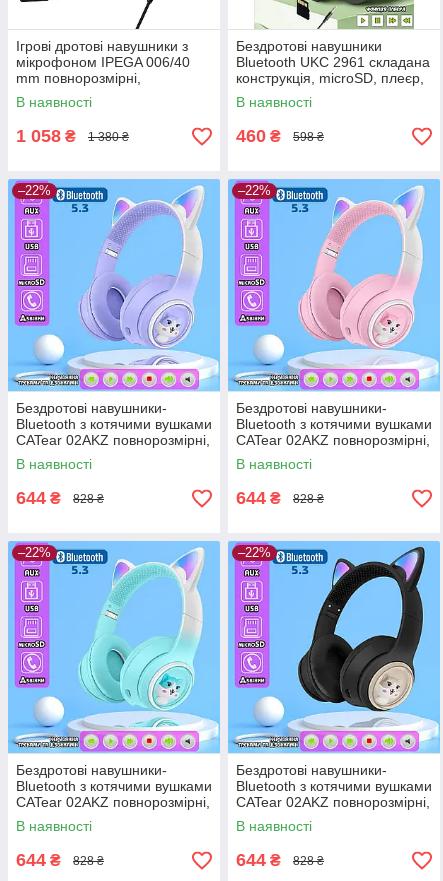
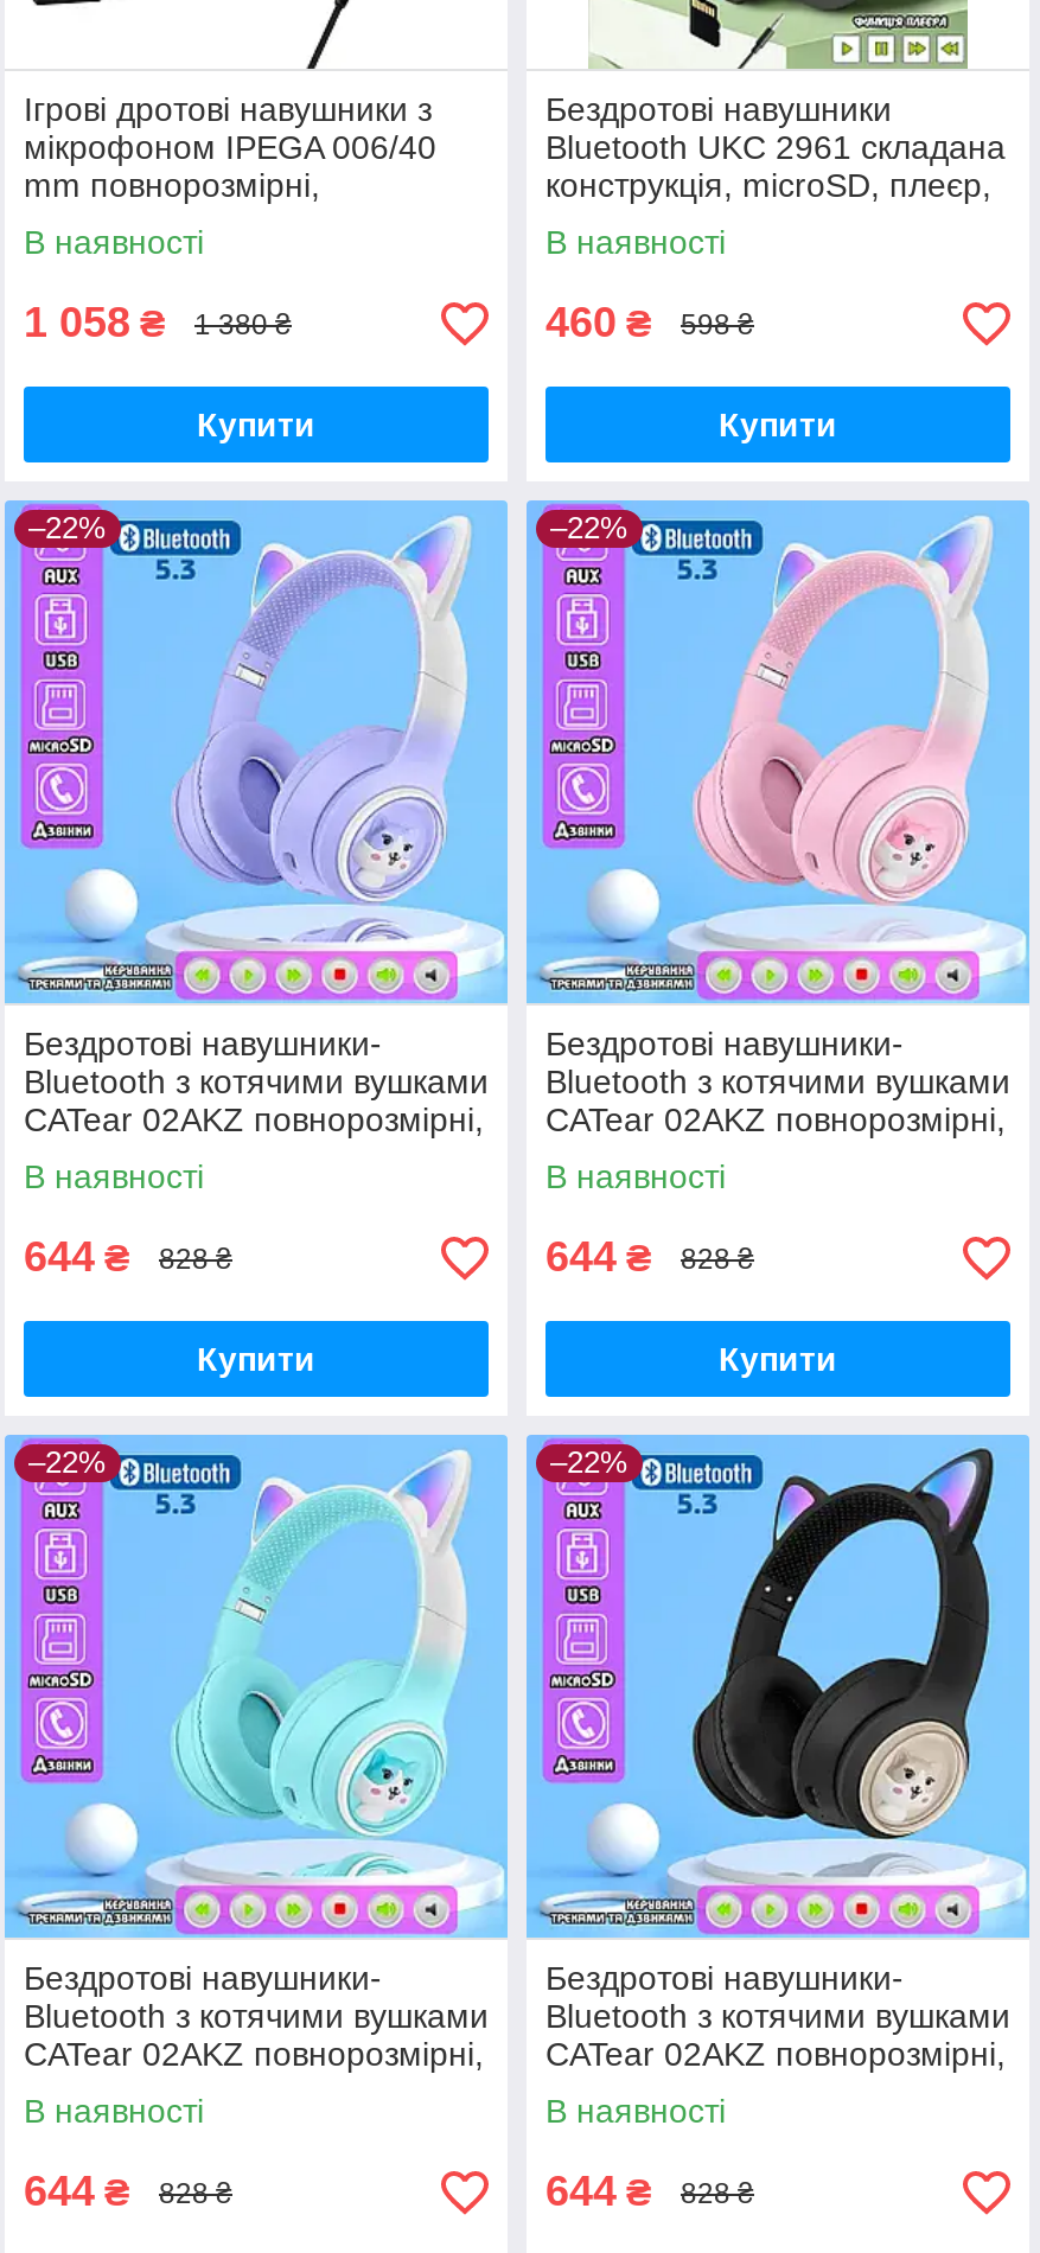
+ Купити

+ Купити

+ Купити

+ Купити
